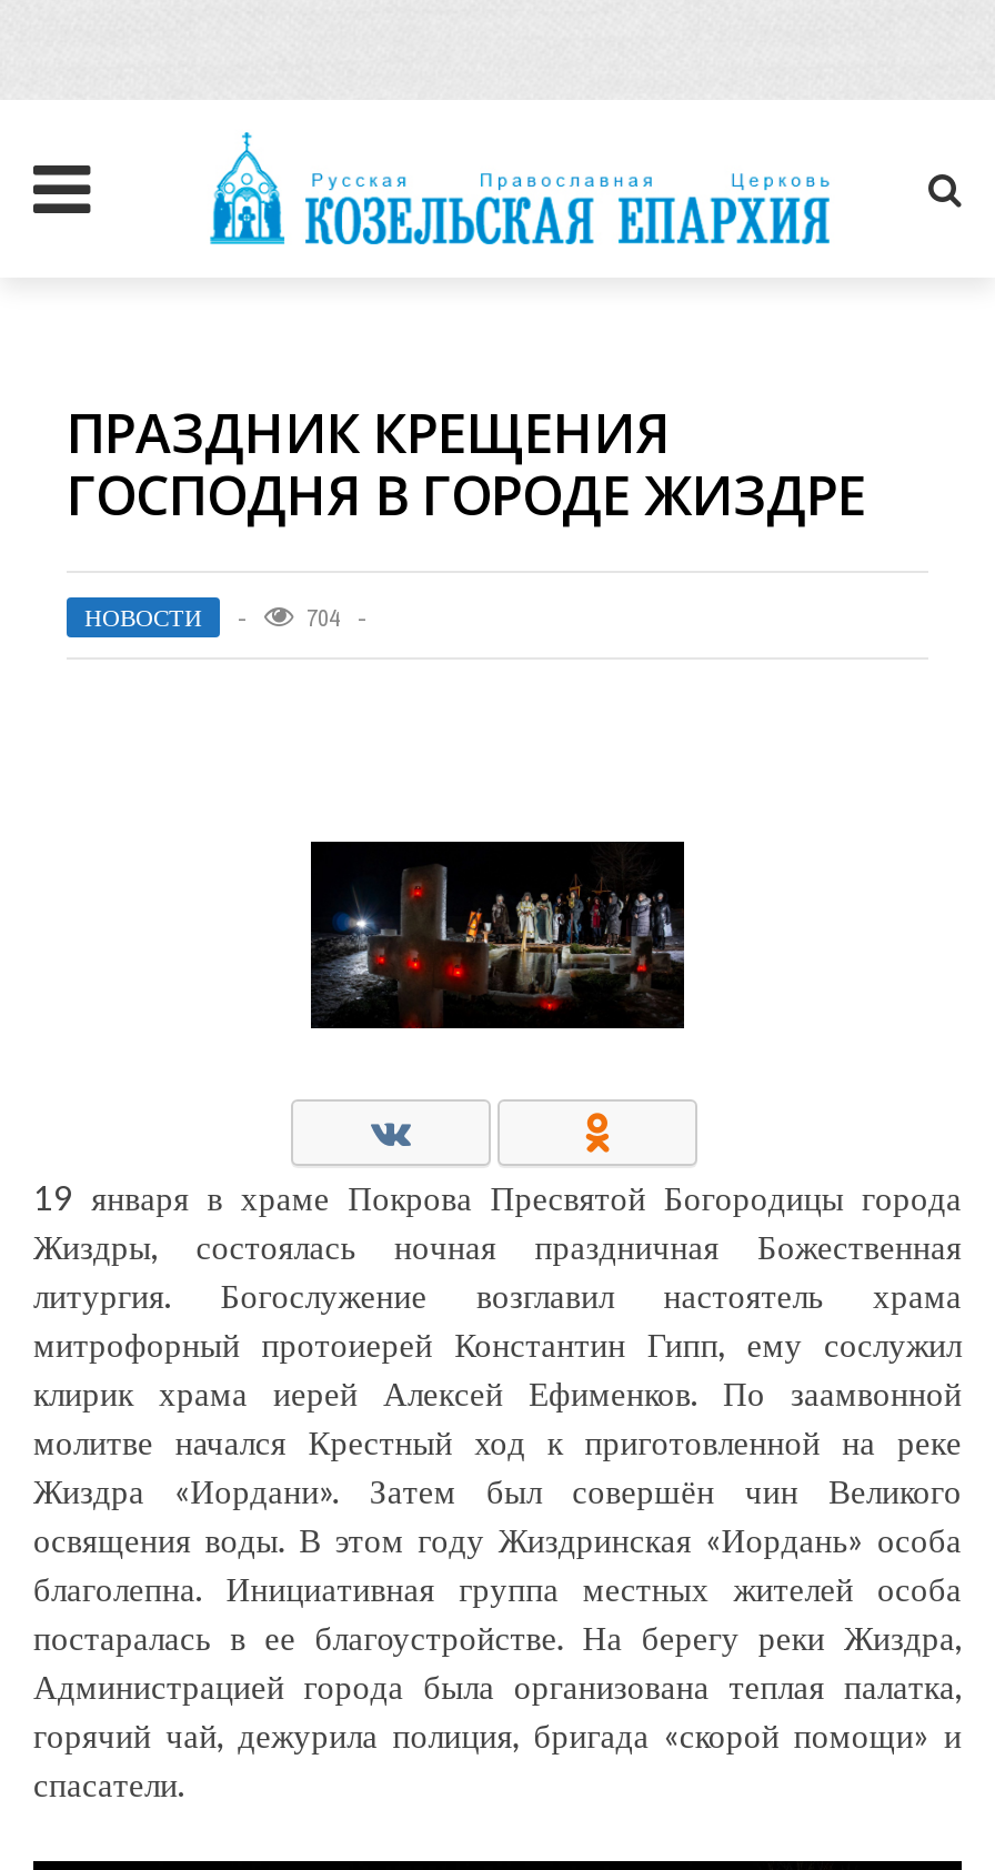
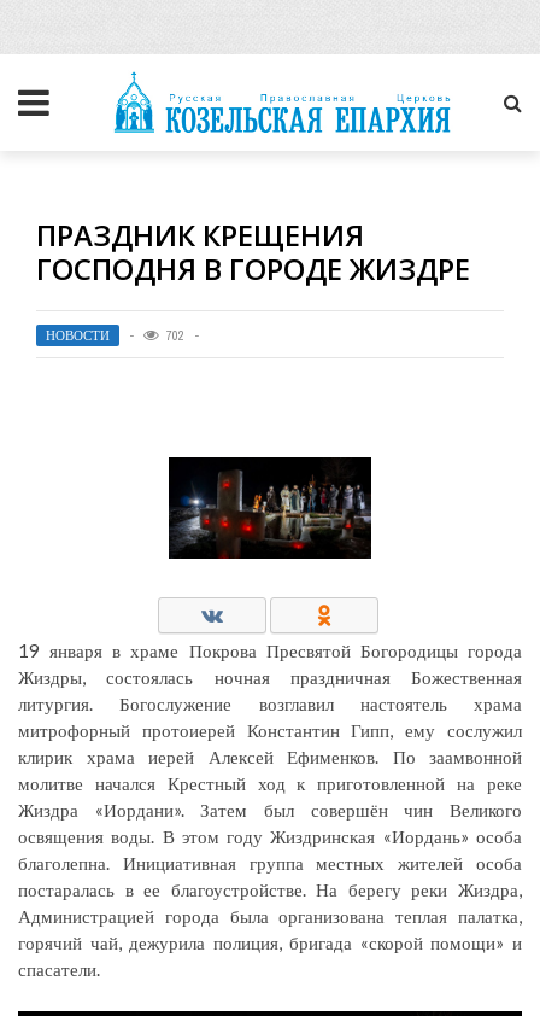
- 704
+ 702
